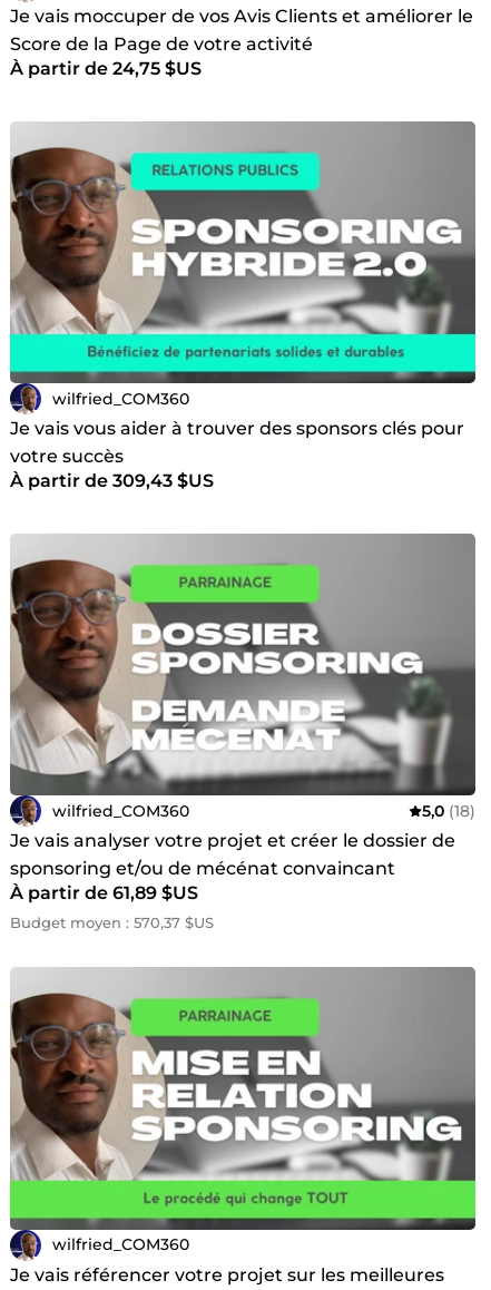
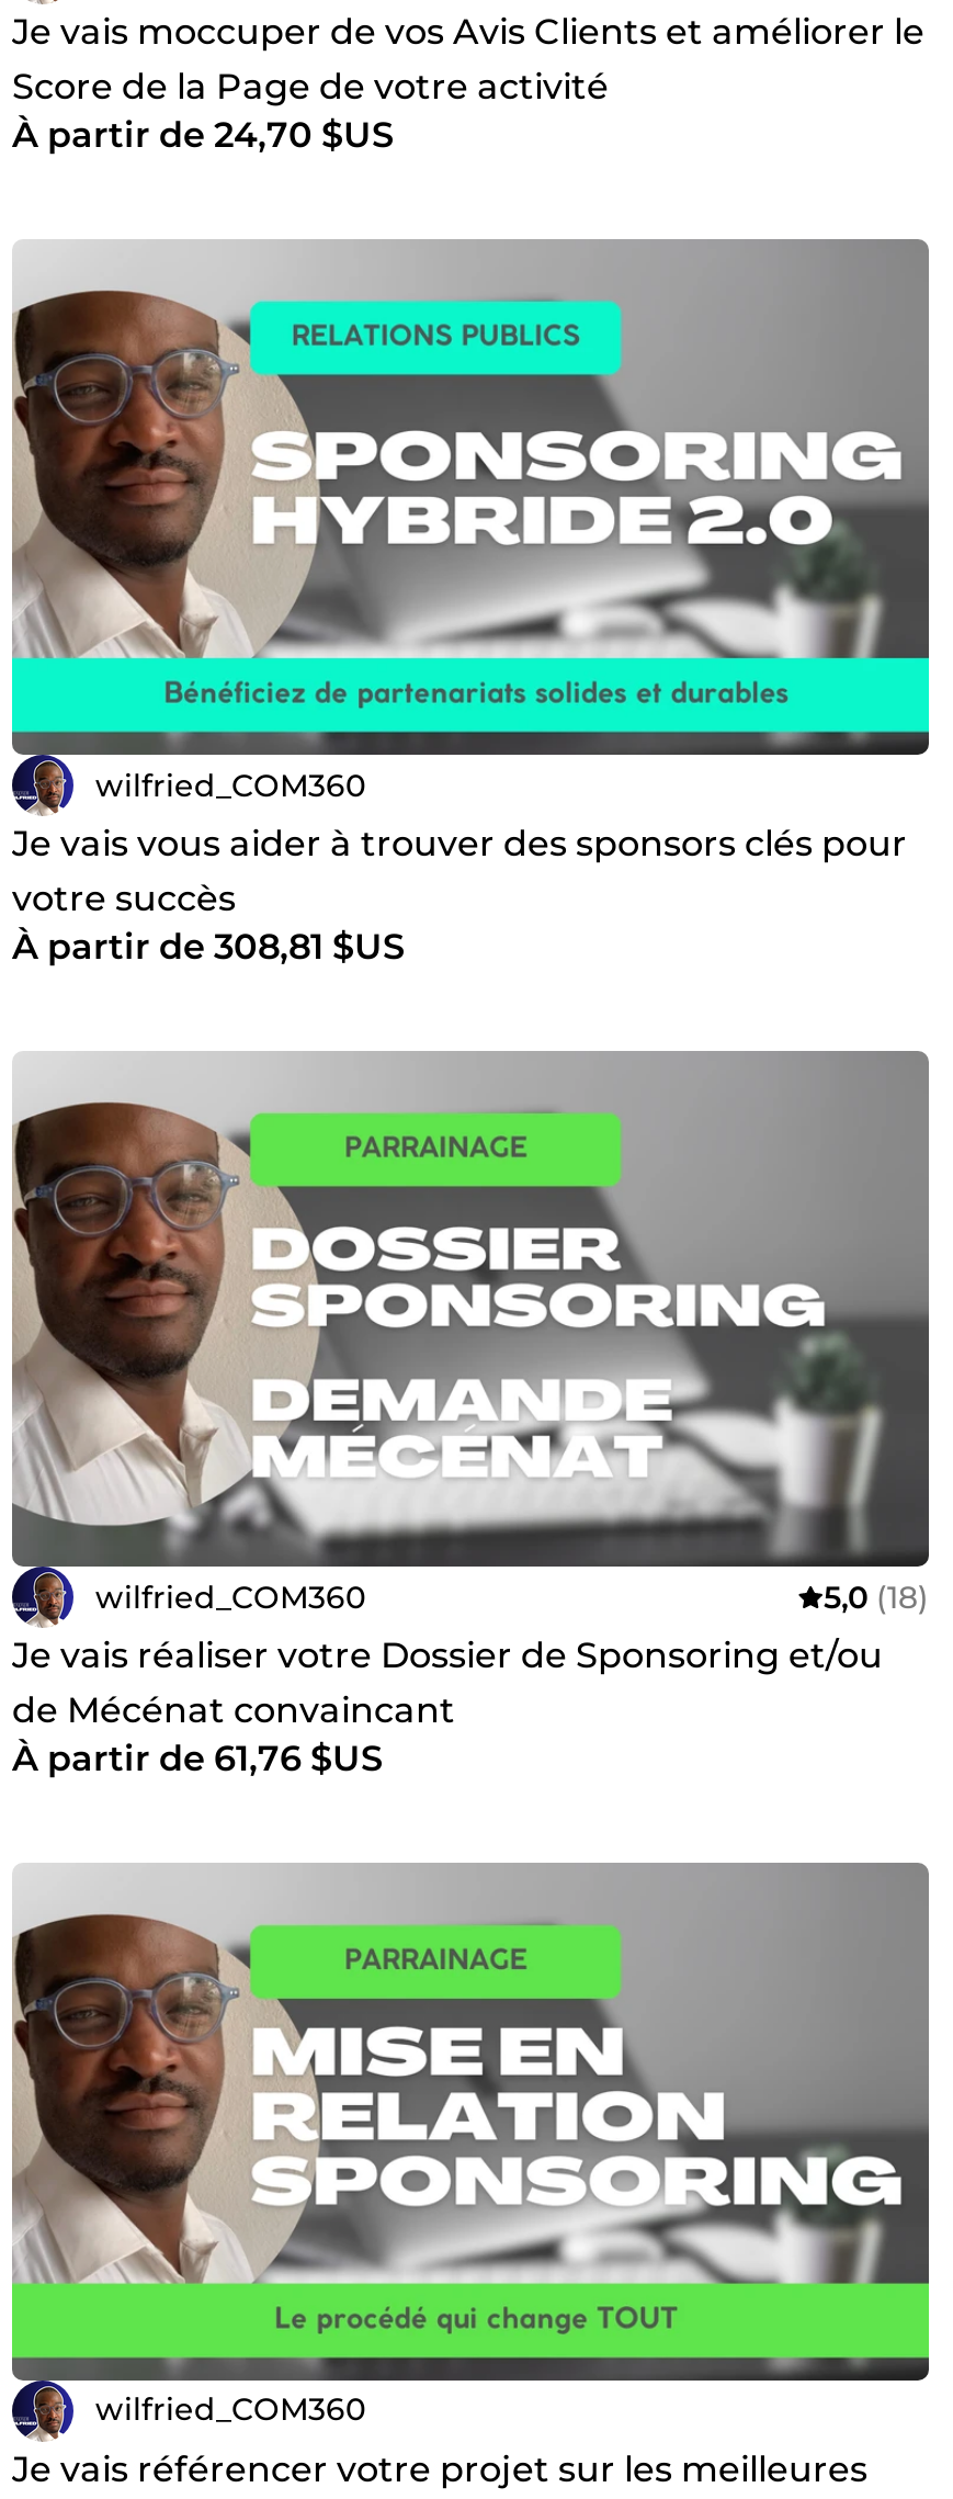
- À partir de 24,75 $US
+ À partir de 24,70 $US

- À partir de 309,43 $US
+ À partir de 308,81 $US

- Je vais analyser votre projet et créer le dossier de
- sponsoring et/ou de mécénat convaincant
- À partir de 61,89 $US
- Budget moyen : 570,37 $US
+ Je vais réaliser votre Dossier de Sponsoring et/ou
+ de Mécénat convaincant
+ À partir de 61,76 $US
